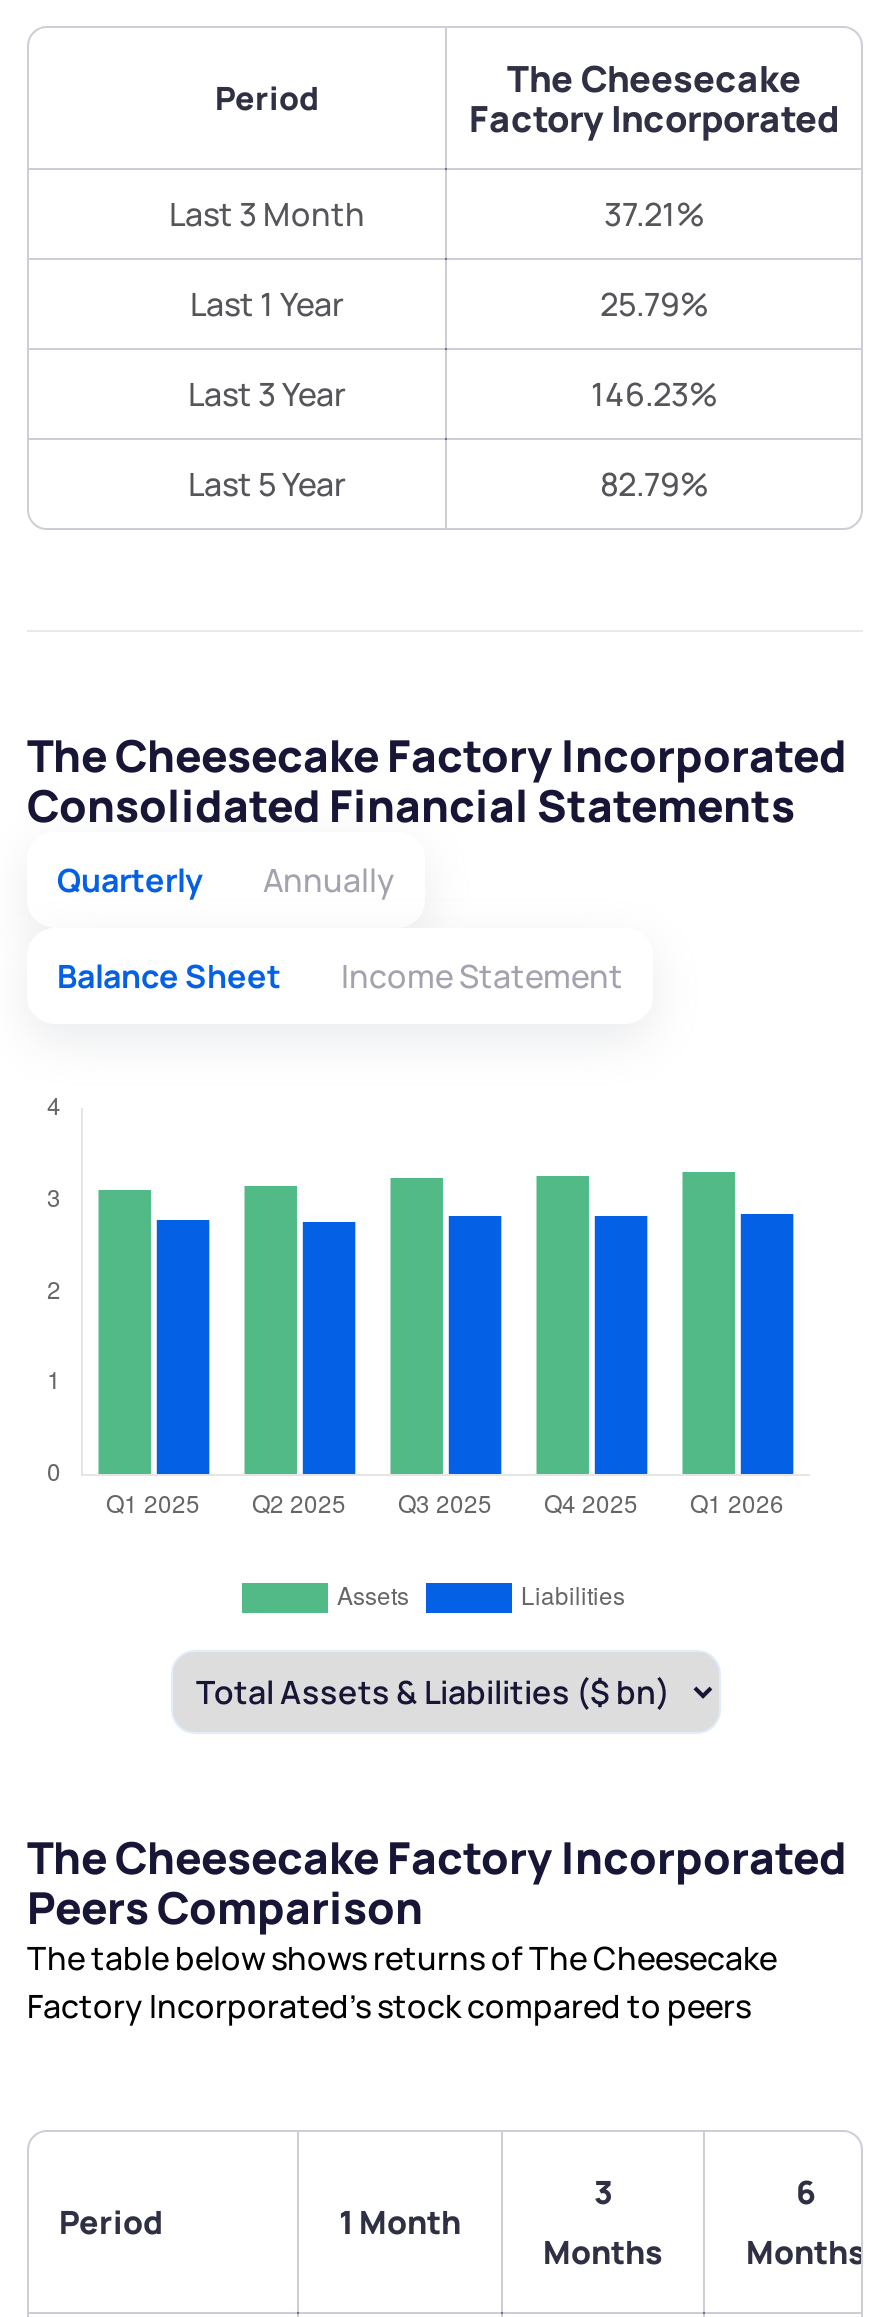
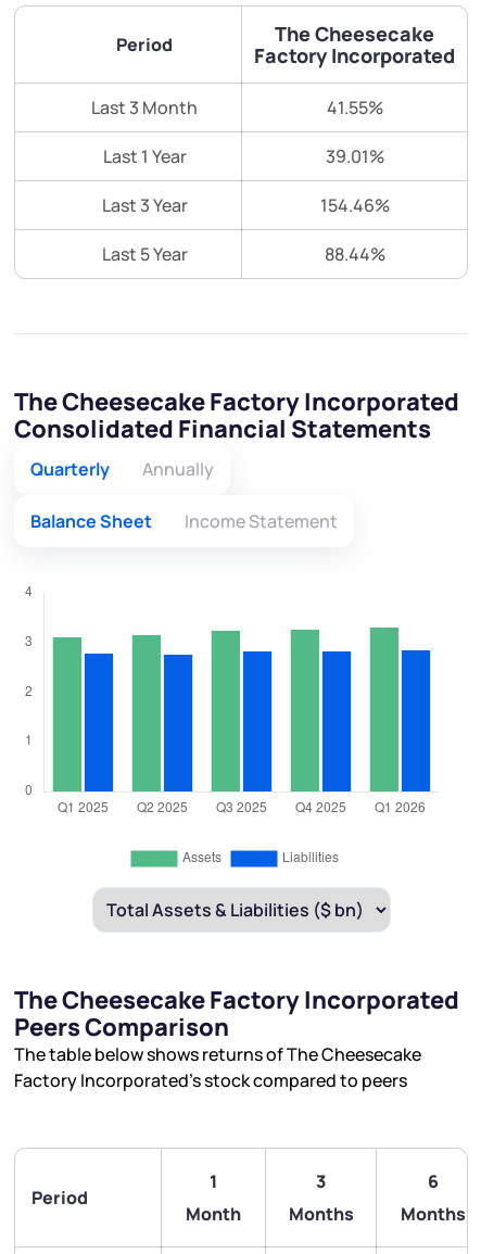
- 37.21%
+ 41.55%

- 25.79%
+ 39.01%

- 146.23%
+ 154.46%

- 82.79%
+ 88.44%
